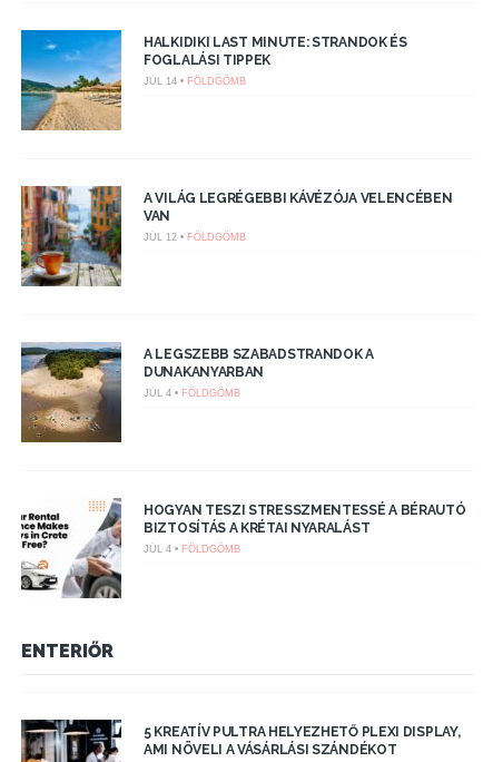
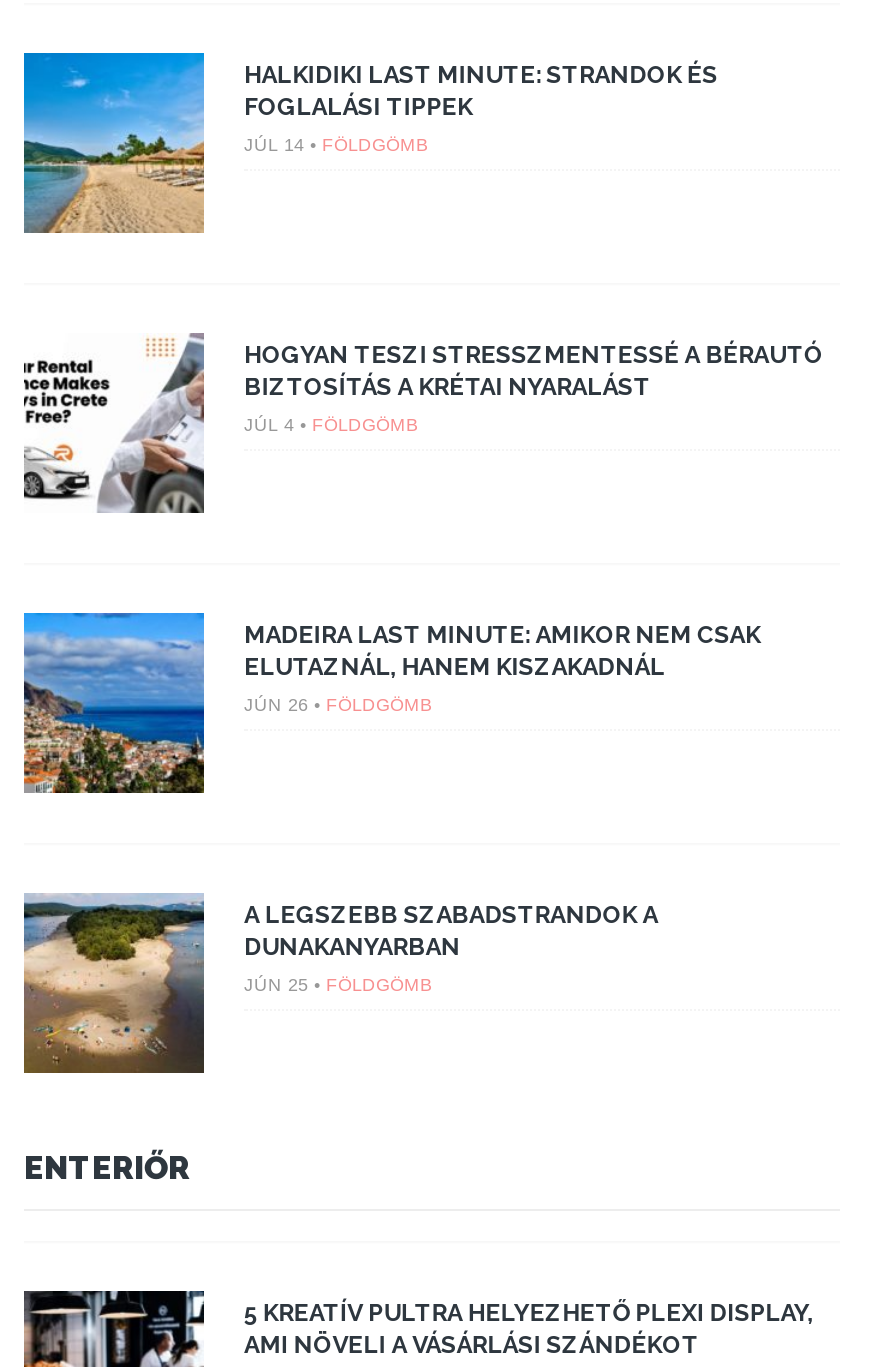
- [image]
- A VILÁG LEGRÉGEBBI KÁVÉZÓJA VELENCÉBEN
- VAN
- JÚL 12 • FÖLDGÖMB

moved down: [image] | A LEGSZEBB SZABADSTRANDOK A | DUNAKANYARBAN

- JÚL 4 • FÖLDGÖMB

moved up: [image] | HOGYAN TESZI STRESSZMENTESSÉ A BÉRAUTÓ | BIZTOSÍTÁS A KRÉTAI NYARALÁST | JÚL 4 • FÖLDGÖMB

+ [image]
+ MADEIRA LAST MINUTE: AMIKOR NEM CSAK
+ ELUTAZNÁL, HANEM KISZAKADNÁL
+ JÚN 26 • FÖLDGÖMB

+ JÚN 25 • FÖLDGÖMB
